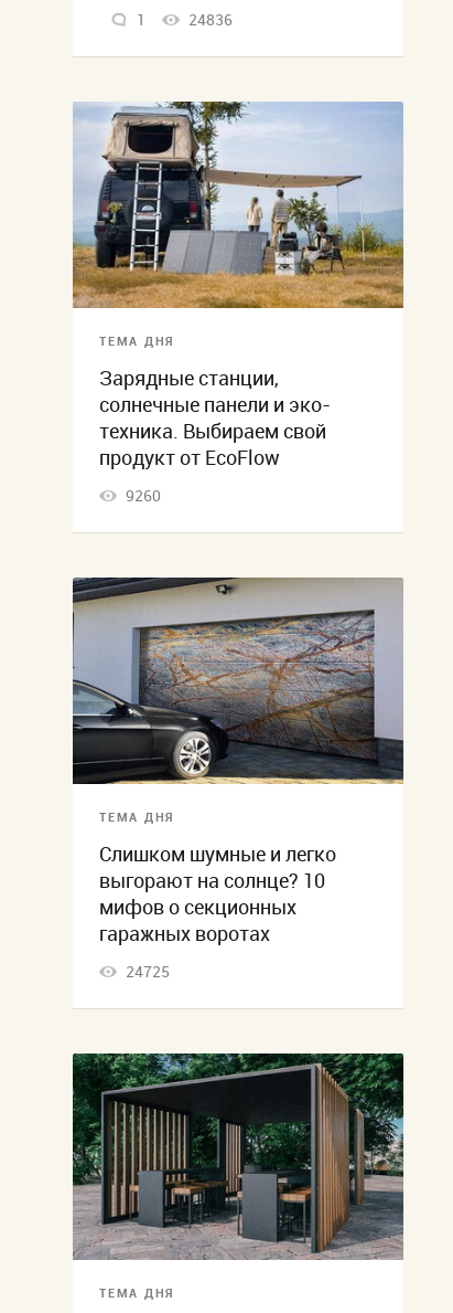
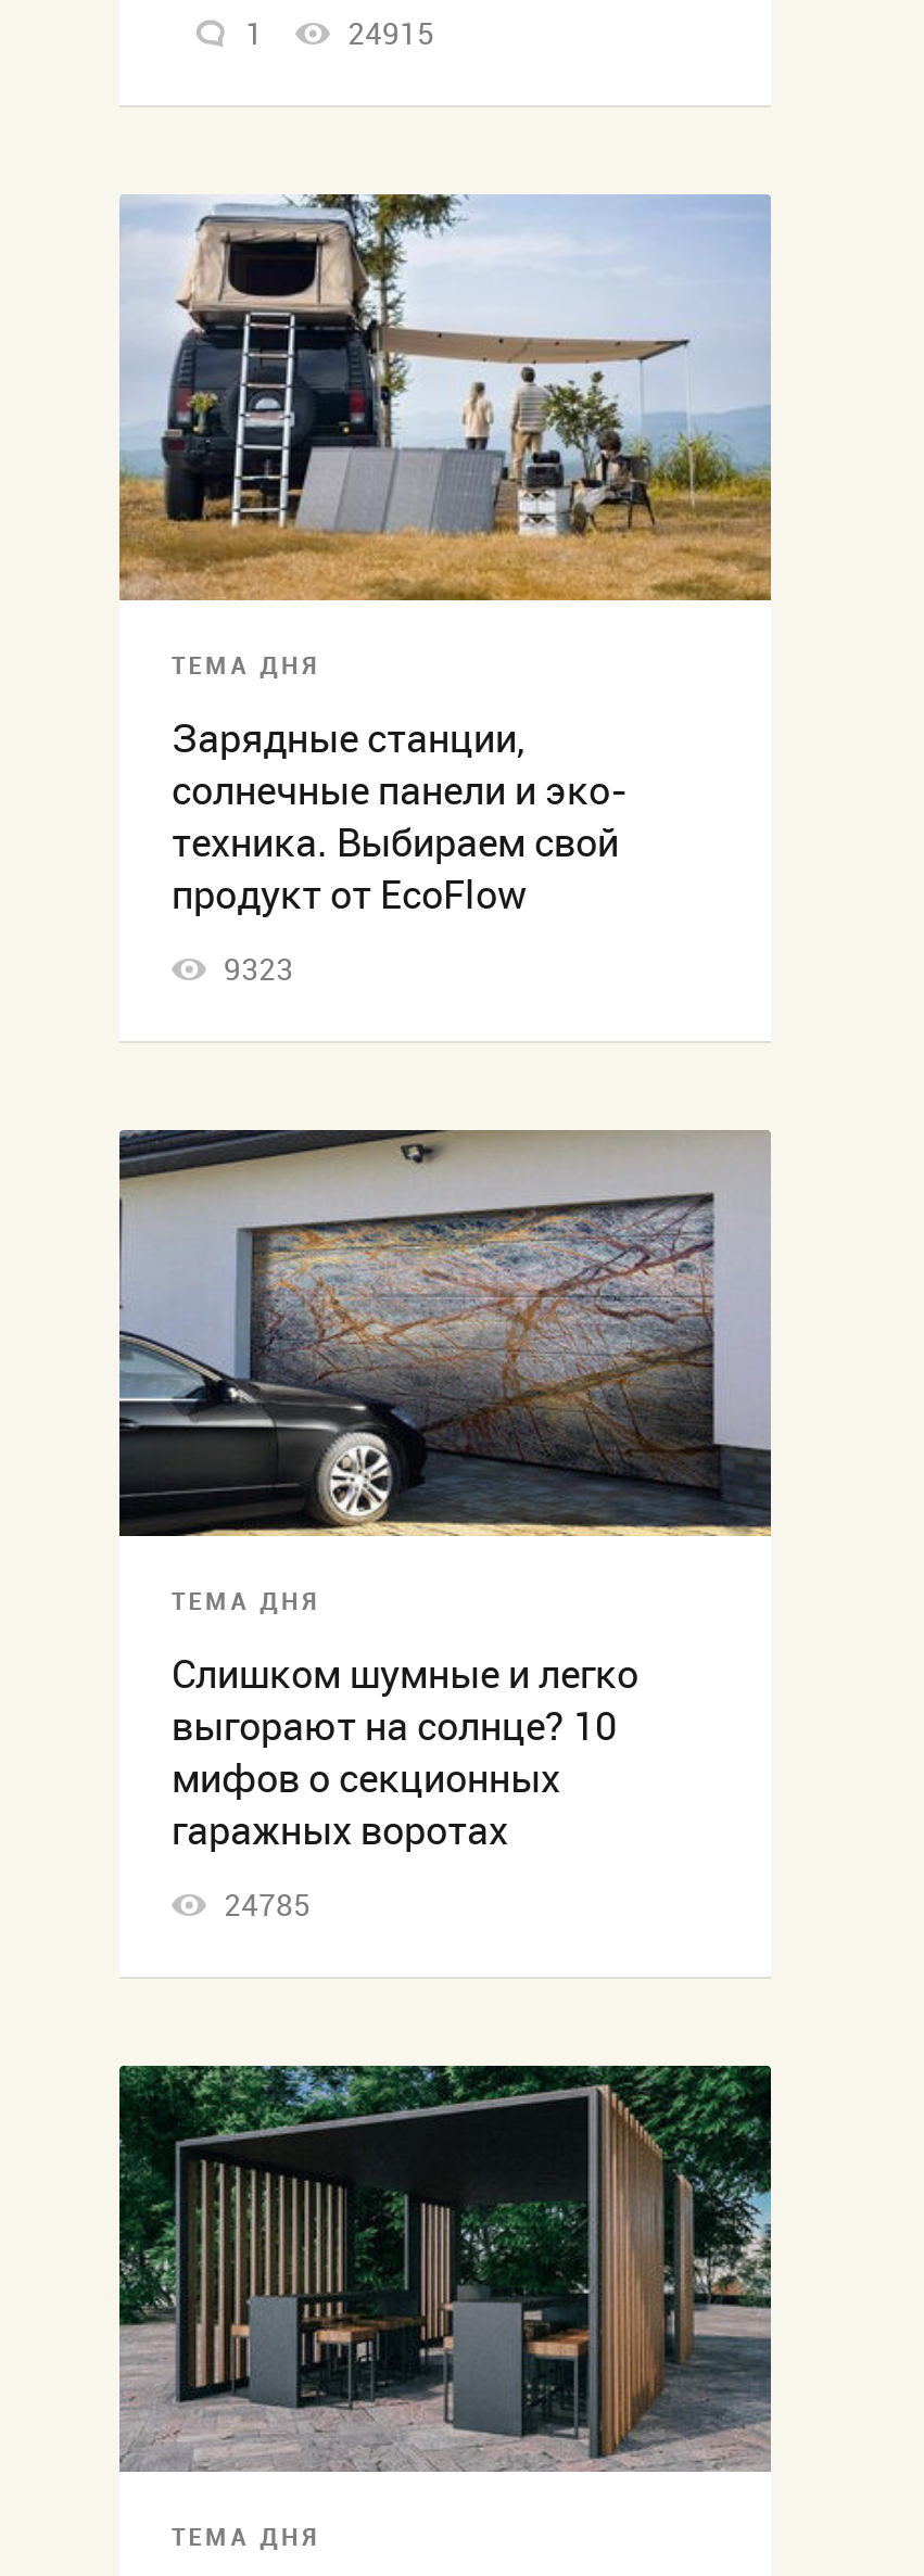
- 24836
+ 24915

- 9260
+ 9323

- 24725
+ 24785
